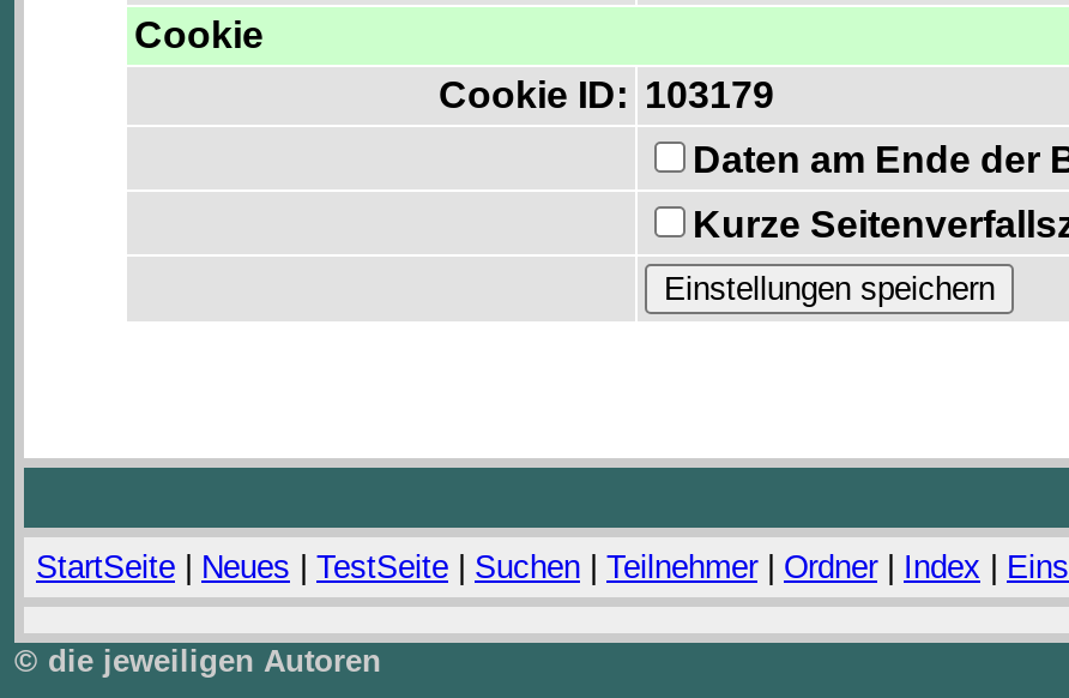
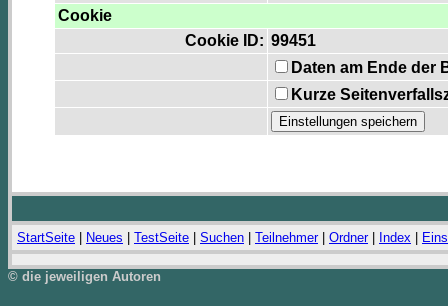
- Cookie ID: 103179
+ Cookie ID: 99451
